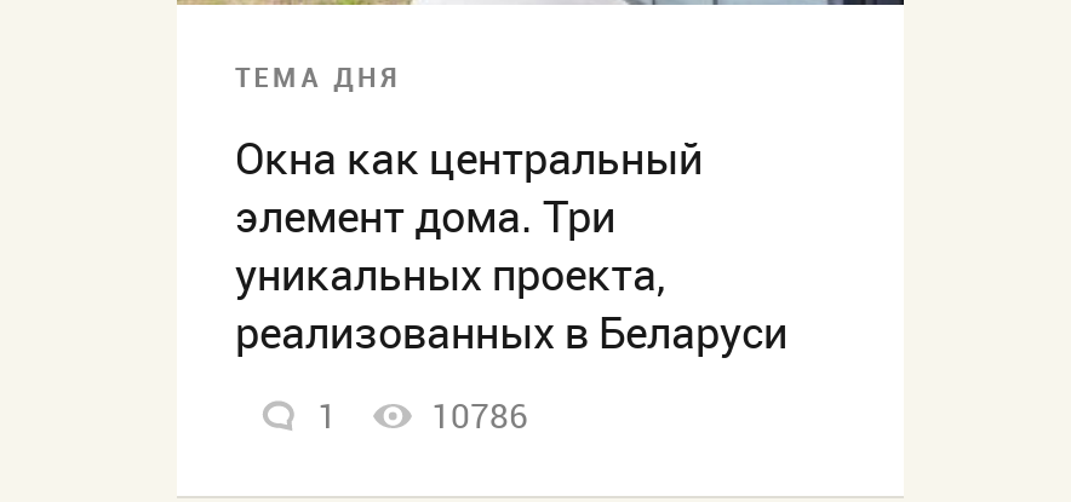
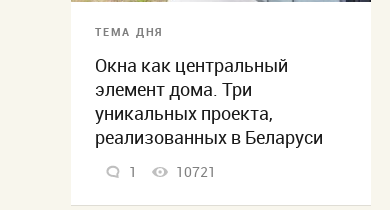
- 10786
+ 10721
